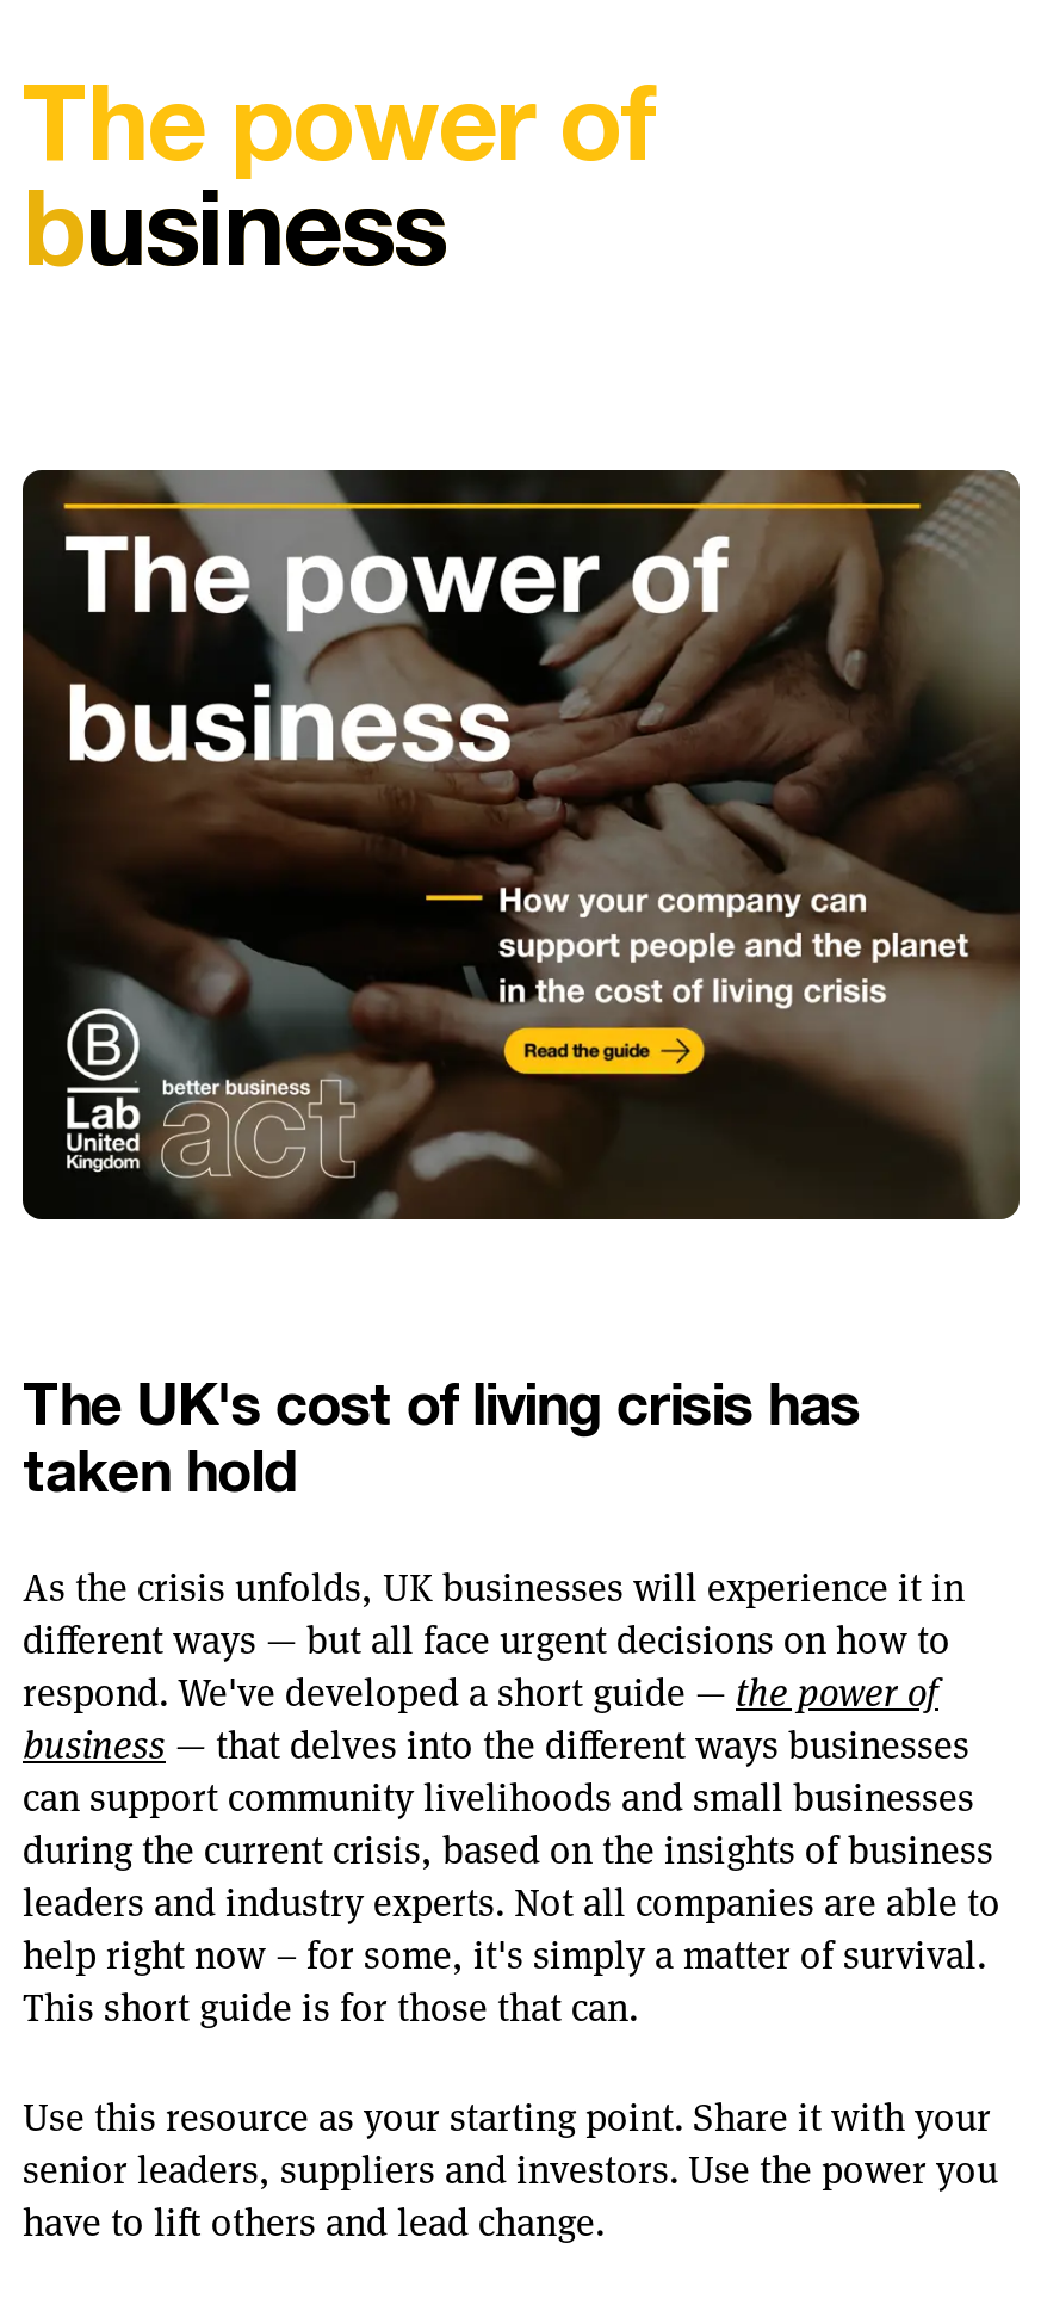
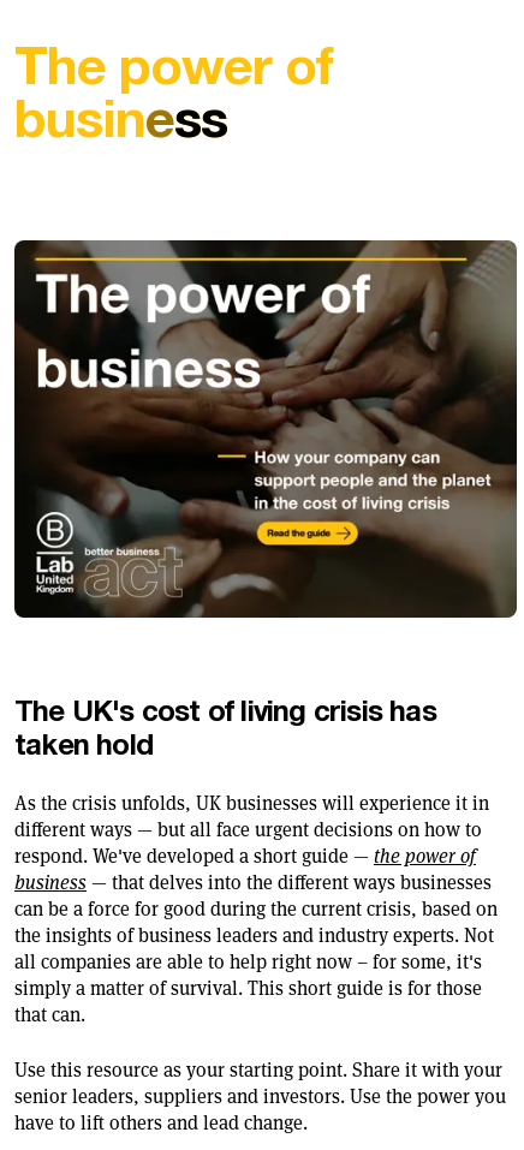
- can support community livelihoods and small businesses
- during the current crisis, based on the insights of business
- leaders and industry experts. Not all companies are able to
- help right now – for some, it's simply a matter of survival.
- This short guide is for those that can.
+ can be a force for good during the current crisis, based on
+ the insights of business leaders and industry experts. Not
+ all companies are able to help right now – for some, it's
+ simply a matter of survival. This short guide is for those
+ that can.
